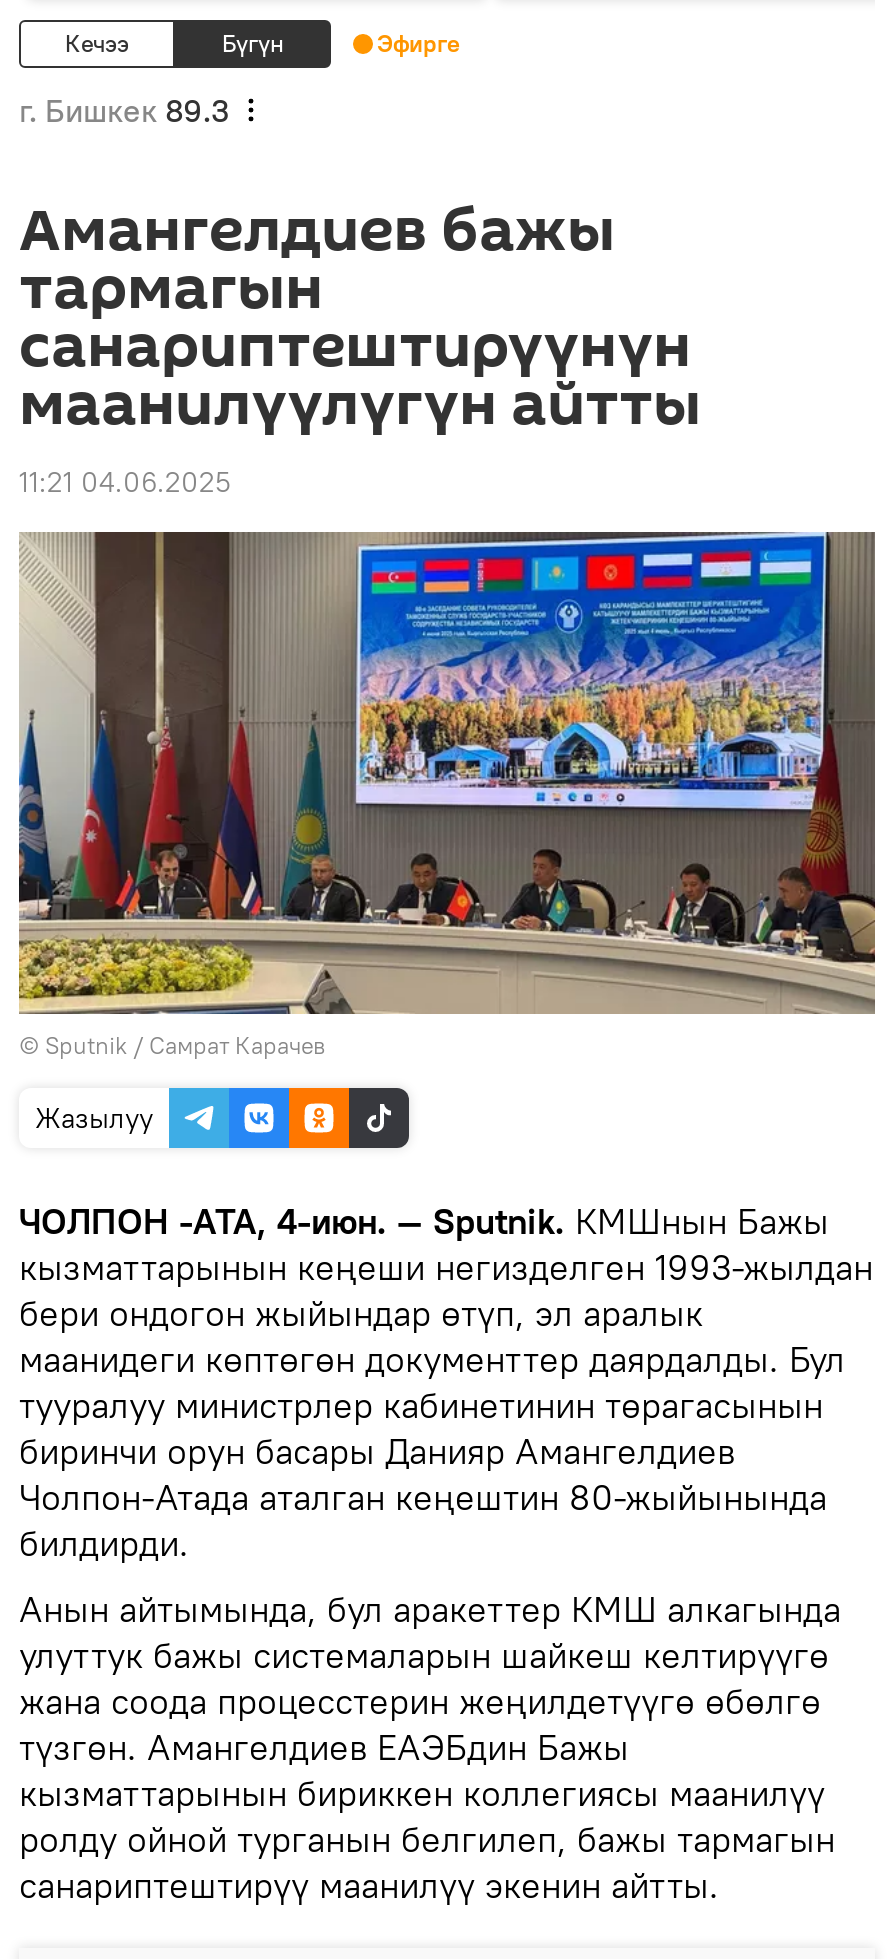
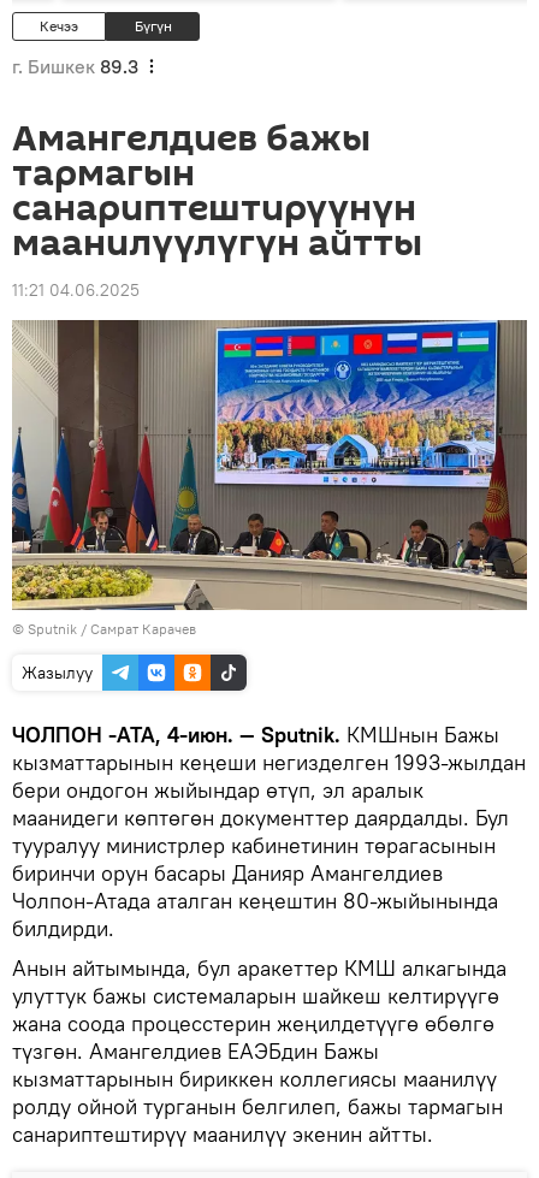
- Эфирге
